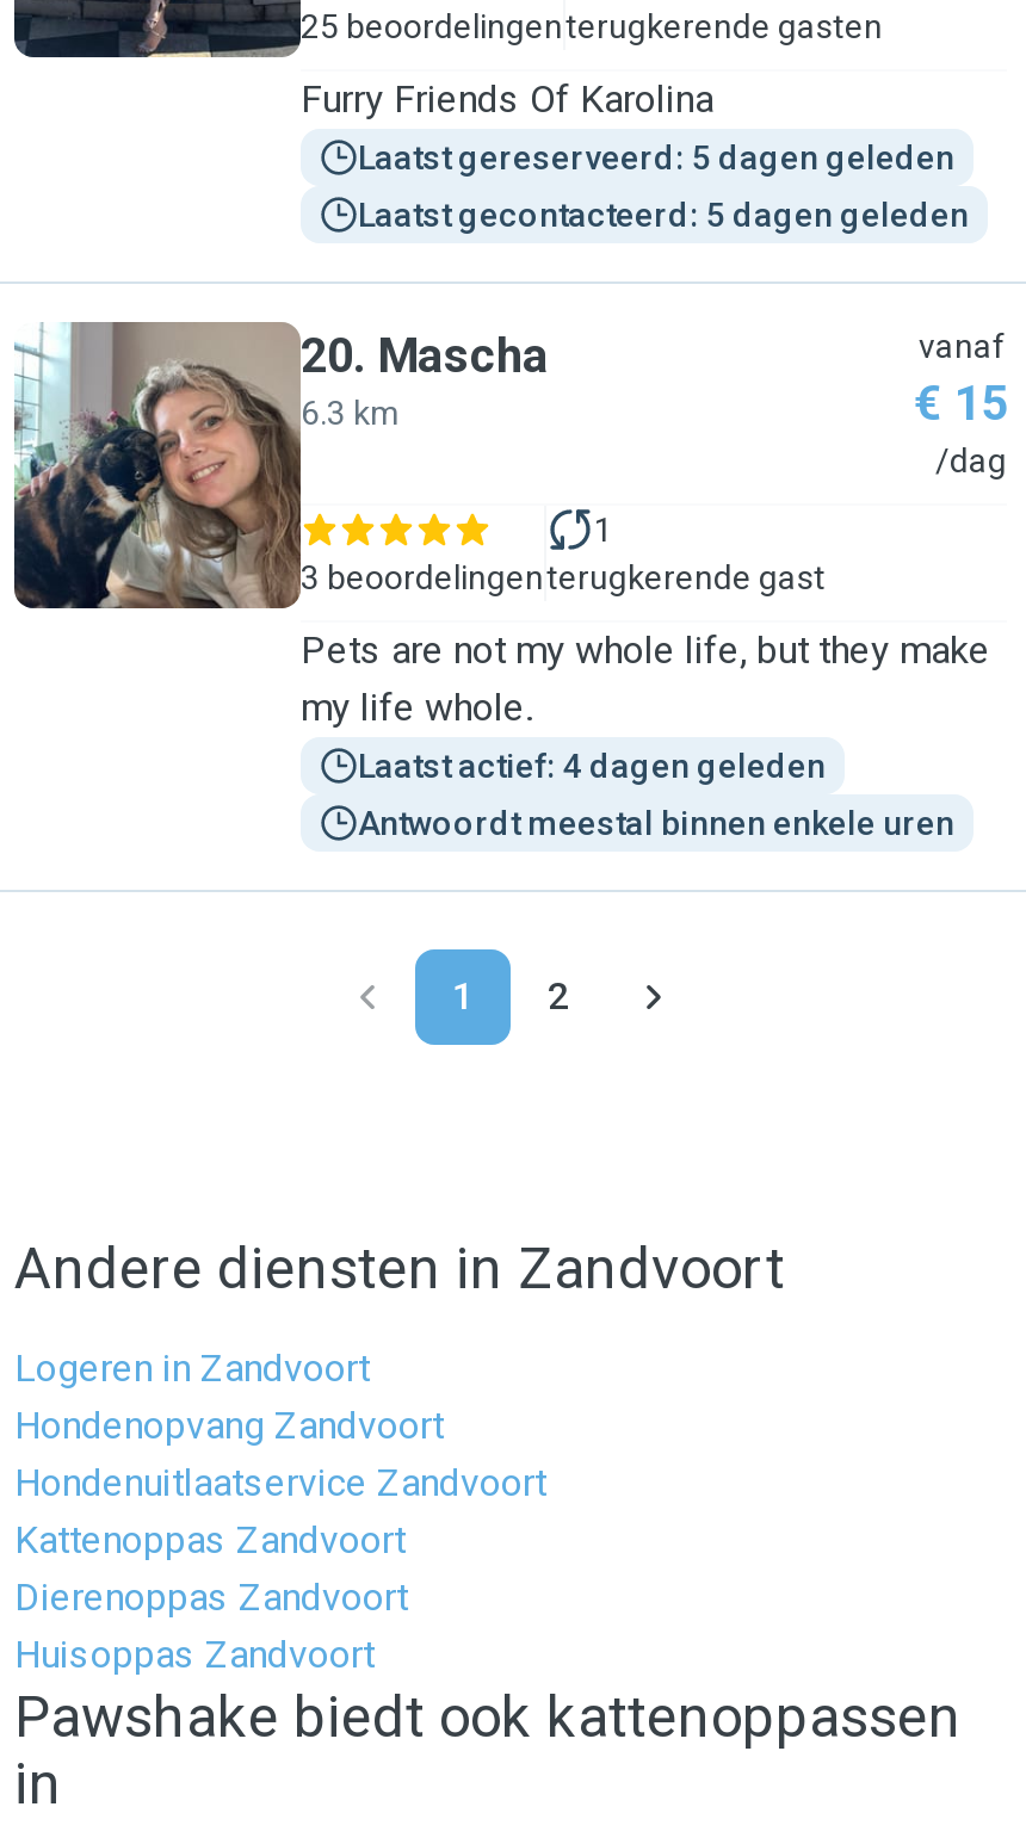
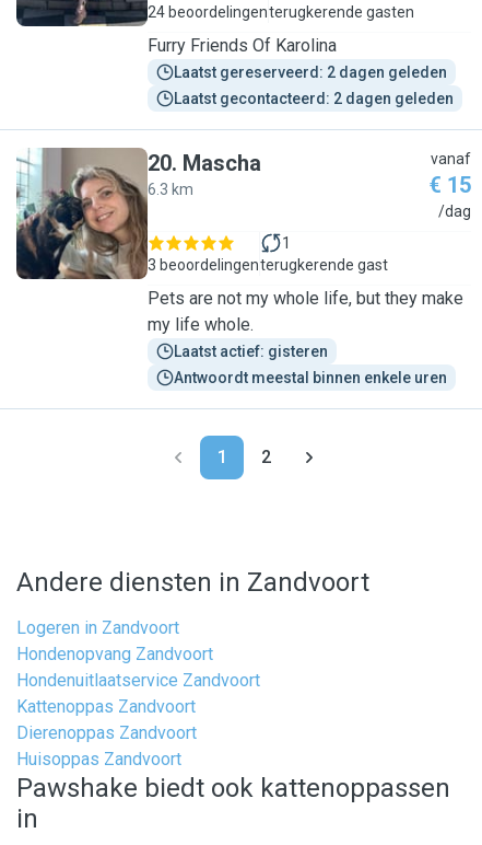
- 25 beoordelingen
+ 24 beoordelingen

- Laatst gereserveerd: 5 dagen geleden
+ Laatst gereserveerd: 2 dagen geleden

- Laatst gecontacteerd: 5 dagen geleden
+ Laatst gecontacteerd: 2 dagen geleden

- Laatst actief: 4 dagen geleden
+ Laatst actief: gisteren
